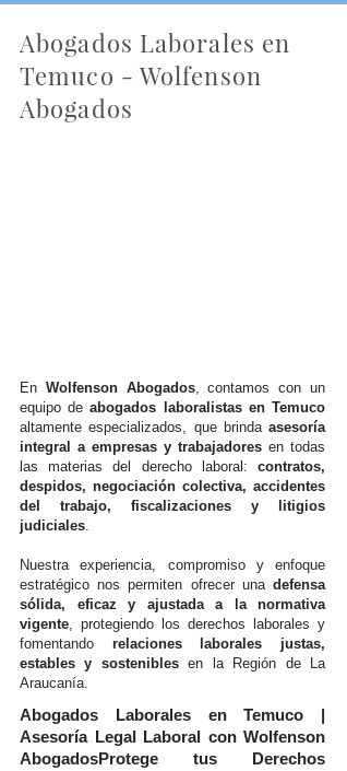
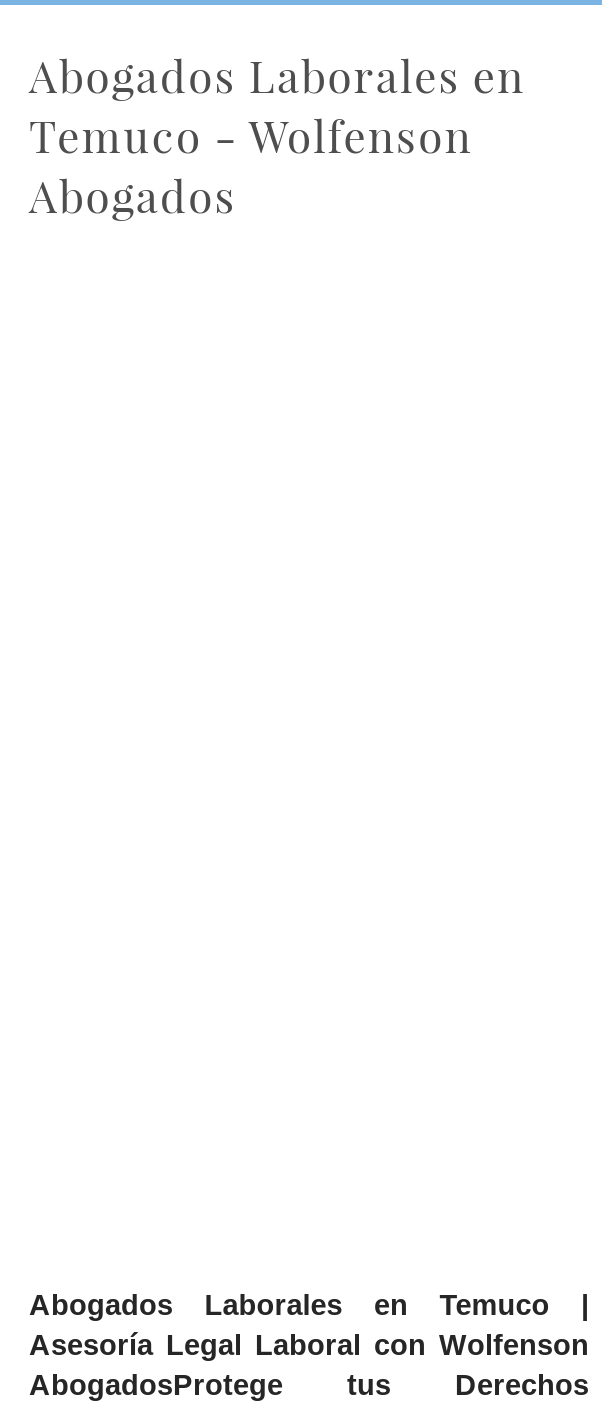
- En Wolfenson Abogados, contamos con un
- equipo de abogados laboralistas en Temuco
- altamente especializados, que brinda asesoría
- integral a empresas y trabajadores en todas
- las materias del derecho laboral: contratos,
- despidos, negociación colectiva, accidentes
- del trabajo, fiscalizaciones y litigios
- judiciales.
- Nuestra experiencia, compromiso y enfoque
- estratégico nos permiten ofrecer una defensa
- sólida, eficaz y ajustada a la normativa
- vigente, protegiendo los derechos laborales y
- fomentando relaciones laborales justas,
- estables y sostenibles en la Región de La
- Araucanía.
